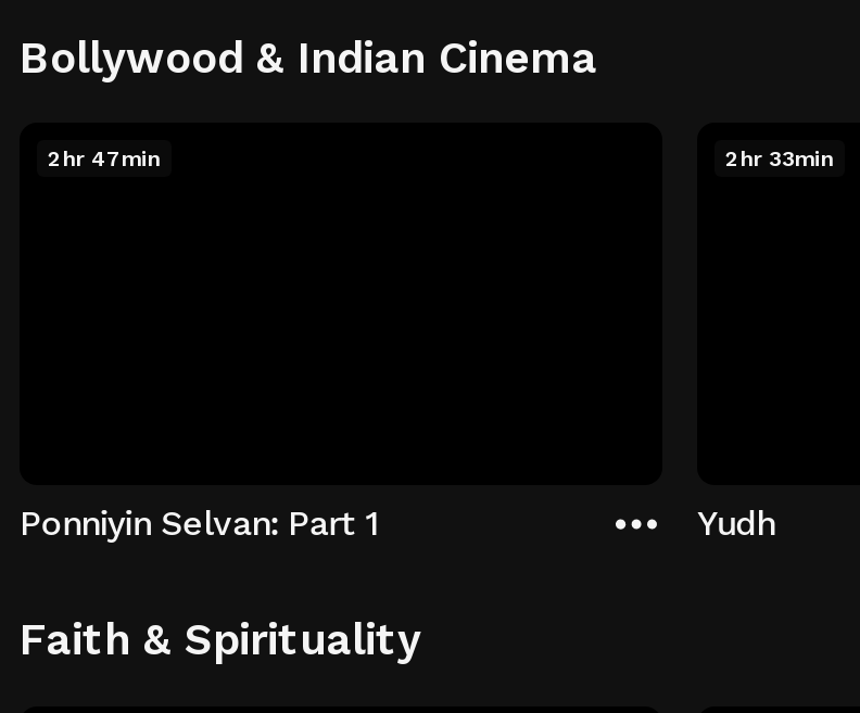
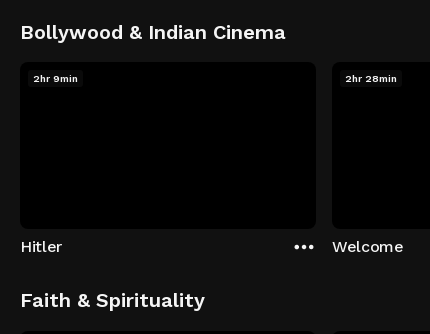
- 2hr 47min
+ 2hr 9min

- 2hr 33min
+ 2hr 28min

- Ponniyin Selvan: Part 1
+ Hitler

- Yudh
+ Welcome
